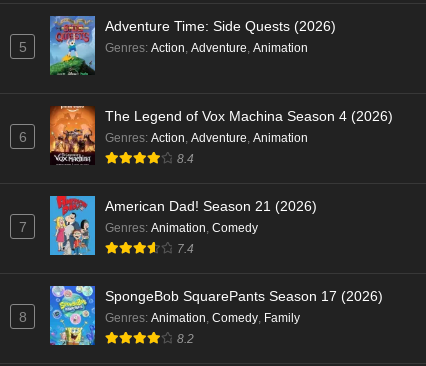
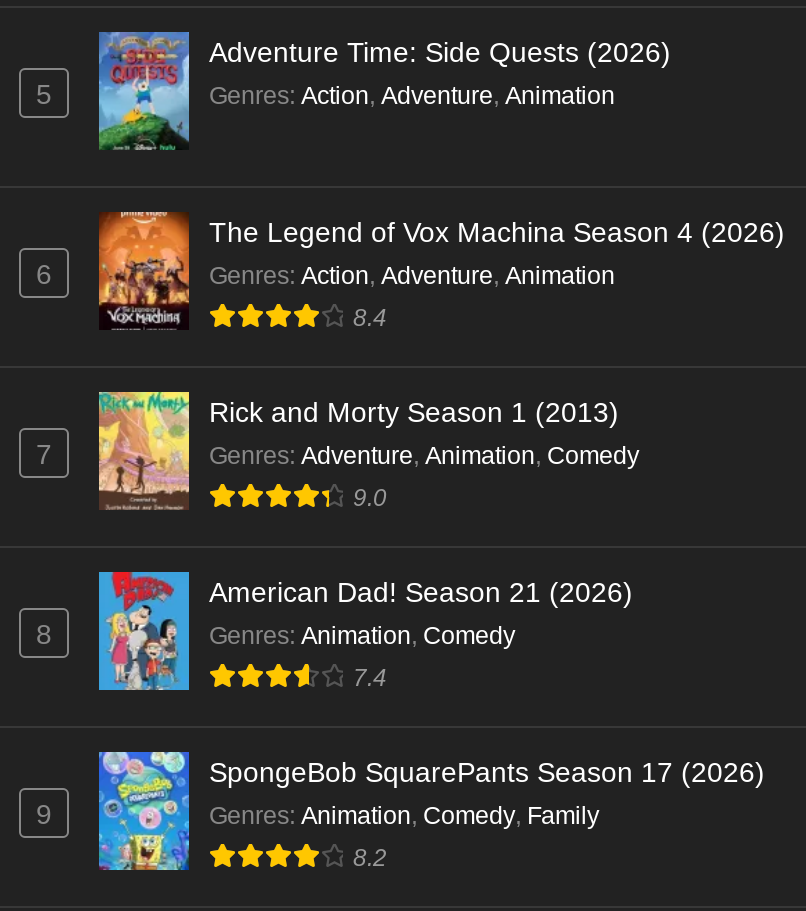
+ [image]
+ Rick and Morty Season 1 (2013)
+ Genres: Adventure, Animation, Comedy
+ 9.0

+ 8

- 8
+ 9
